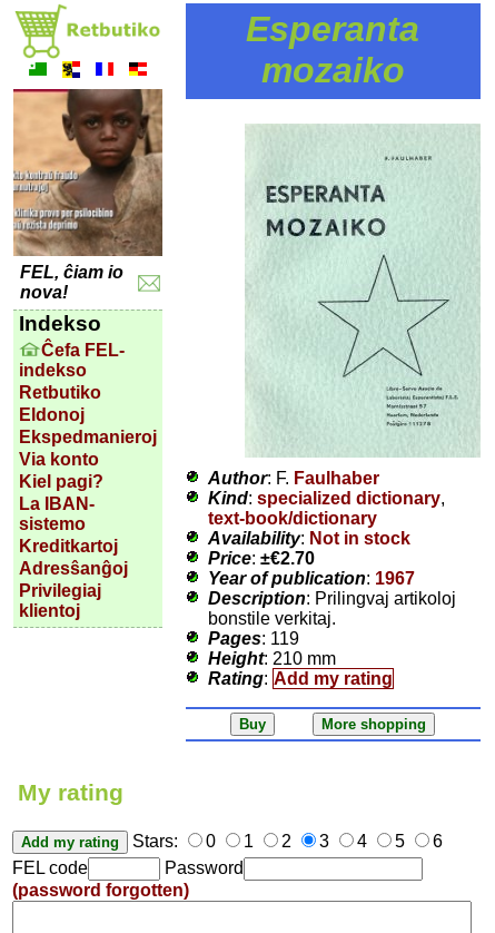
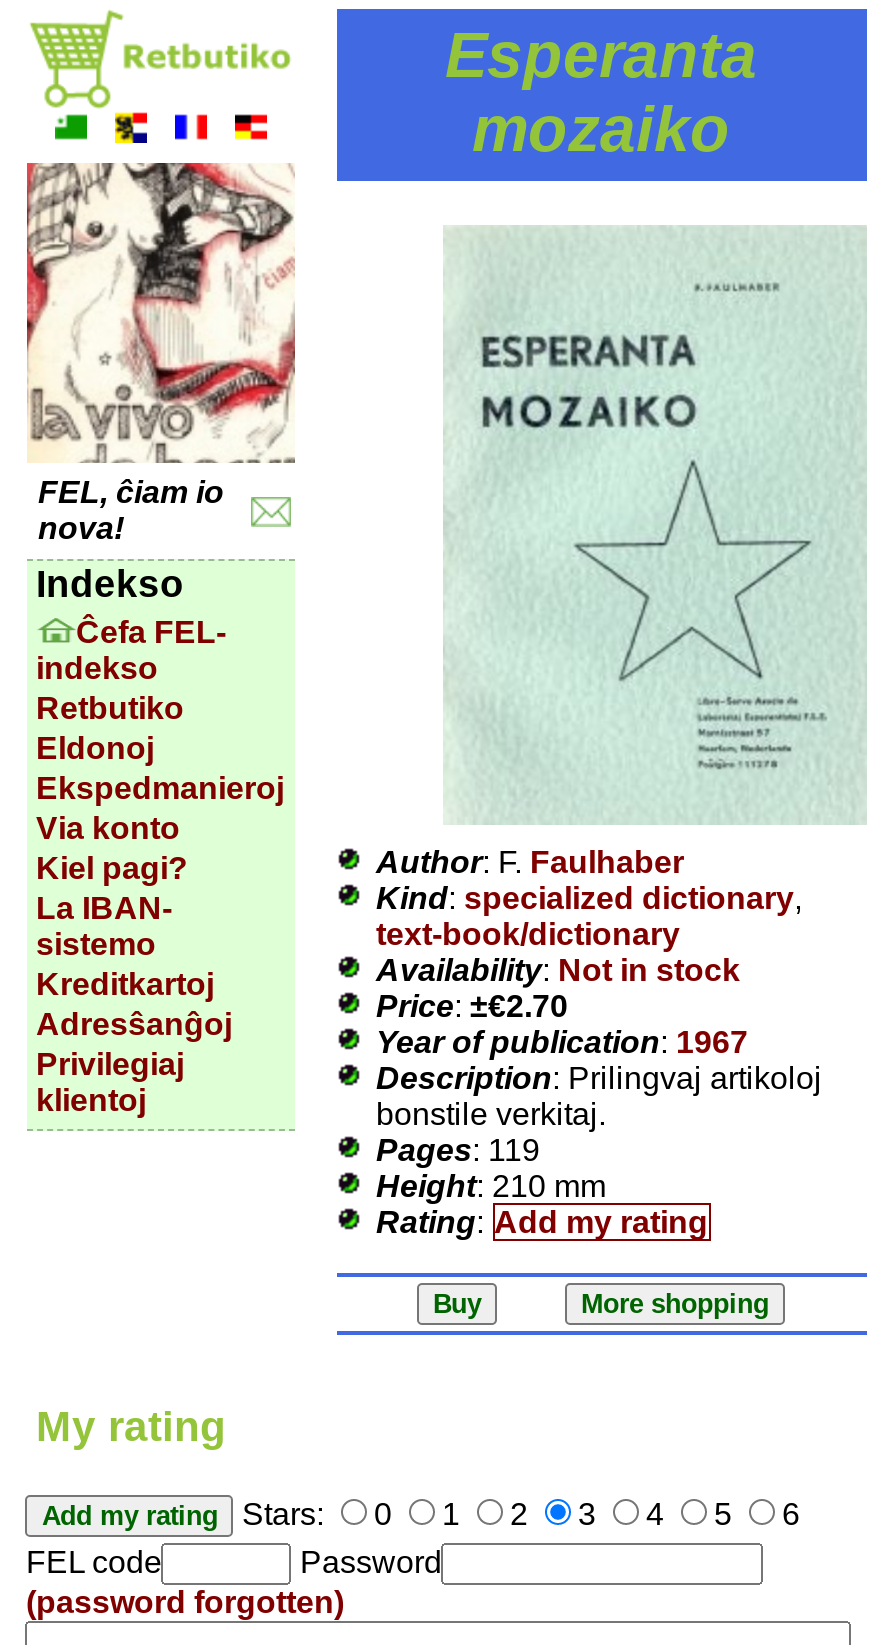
- [image]
+ [image]
